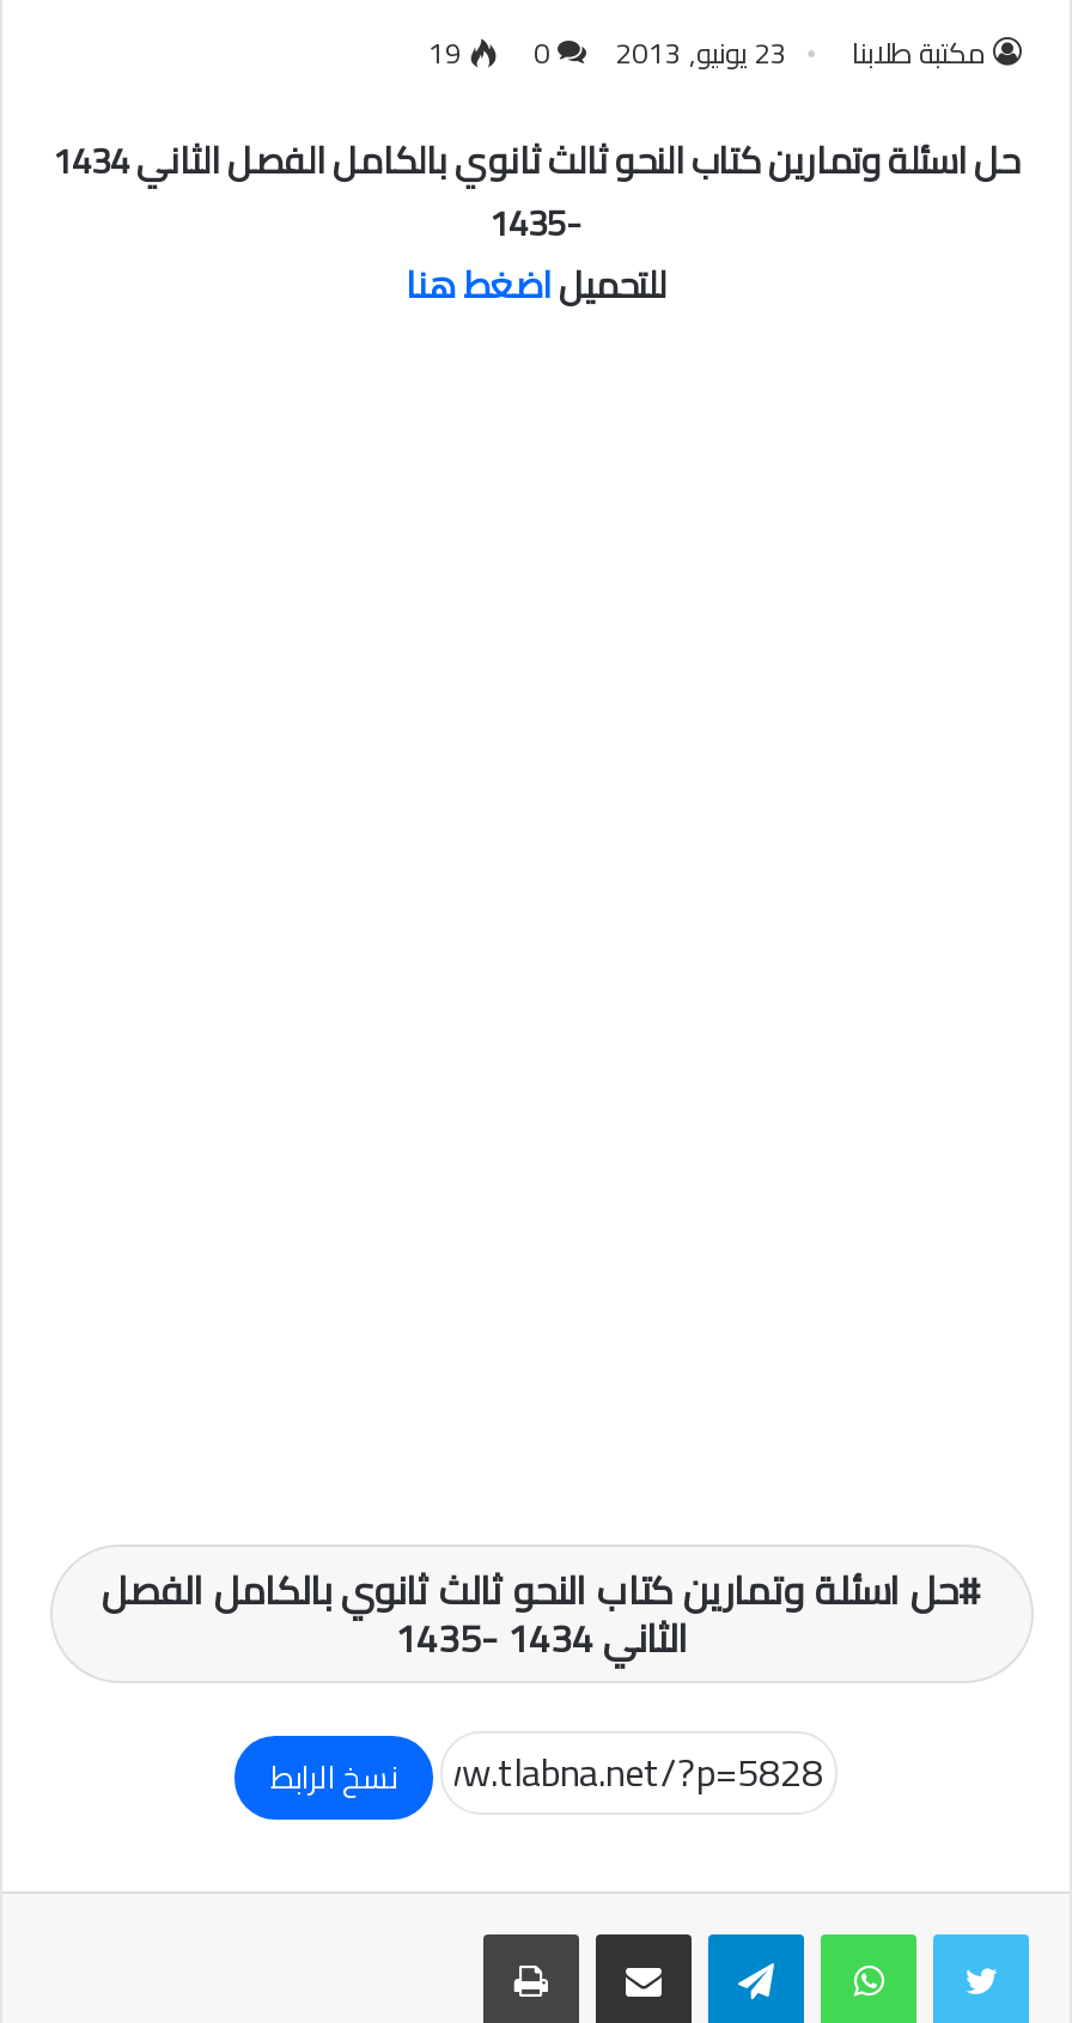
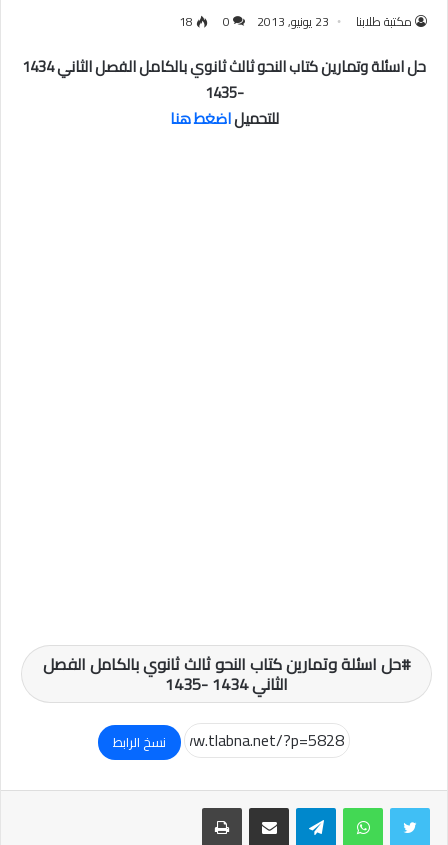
- 19 0
+ 18 0
